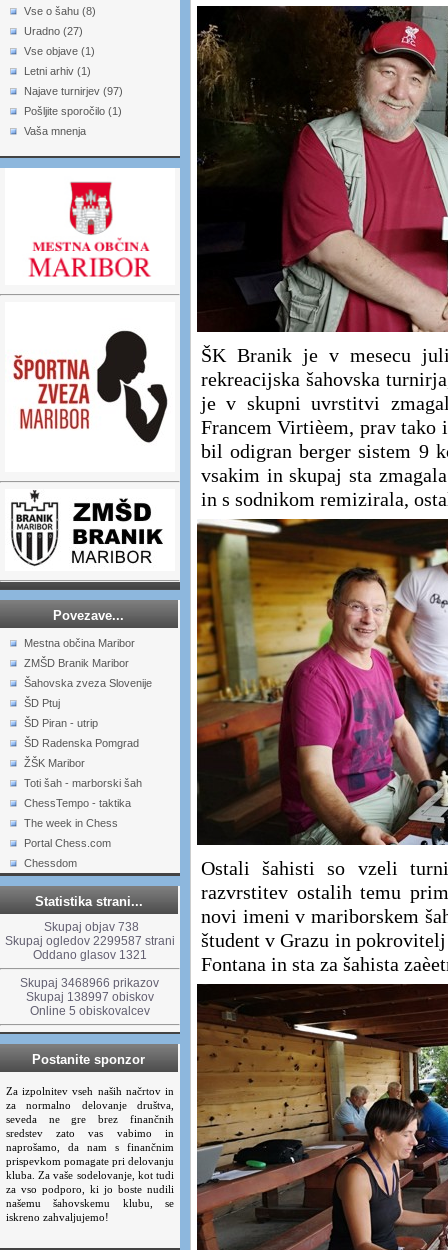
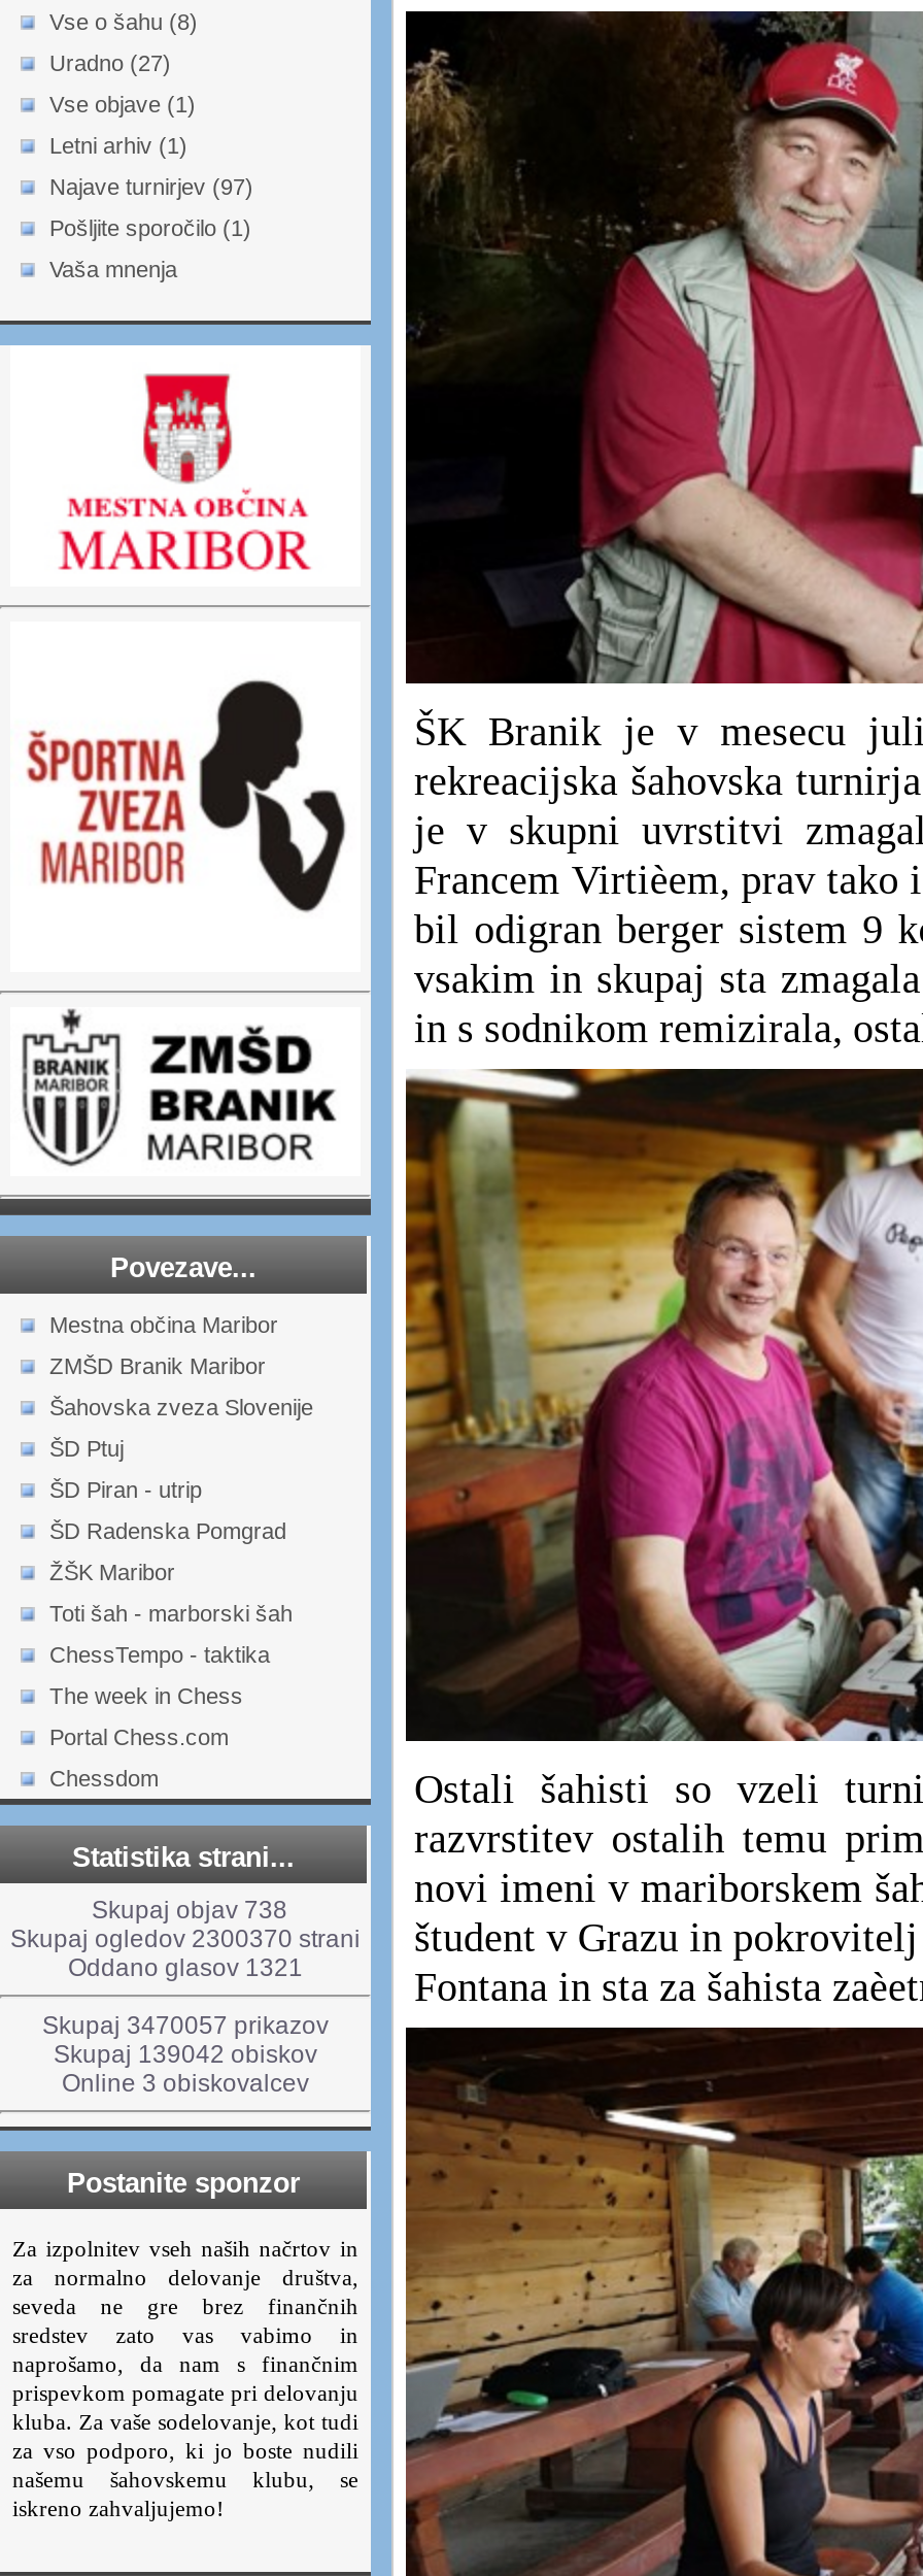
- Skupaj ogledov 2299587 strani
+ Skupaj ogledov 2300370 strani

- Skupaj 3468966 prikazov
+ Skupaj 3470057 prikazov

- Skupaj 138997 obiskov
+ Skupaj 139042 obiskov

- Online 5 obiskovalcev
+ Online 3 obiskovalcev
